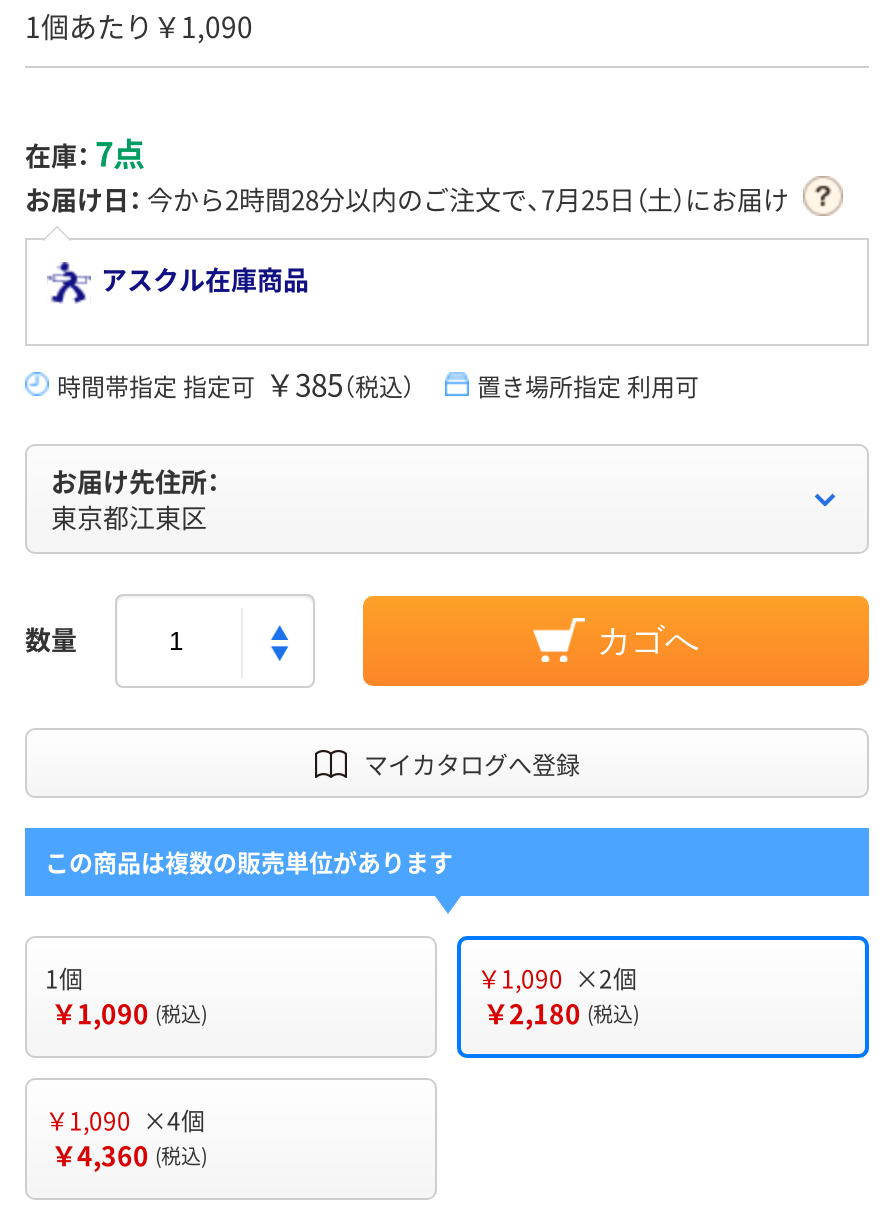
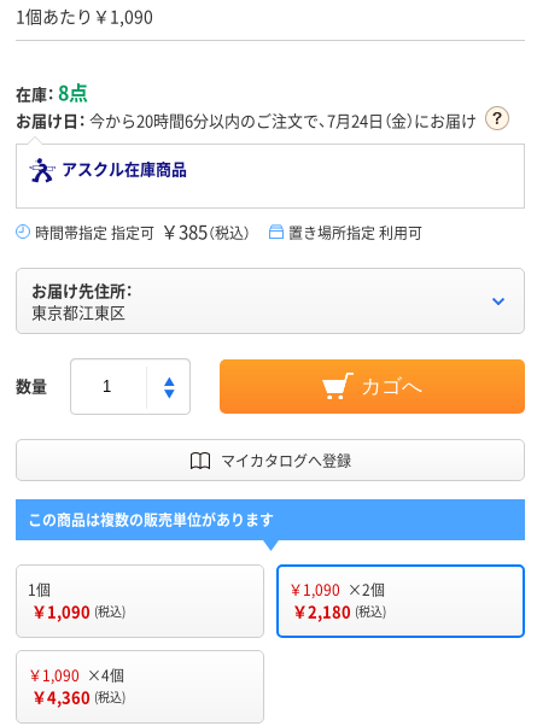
- 在庫：7点
+ 在庫：8点

- お届け日：今から2時間28分以内のご注文で、7月25日（土）にお届け
+ お届け日：今から20時間6分以内のご注文で、7月24日（金）にお届け
